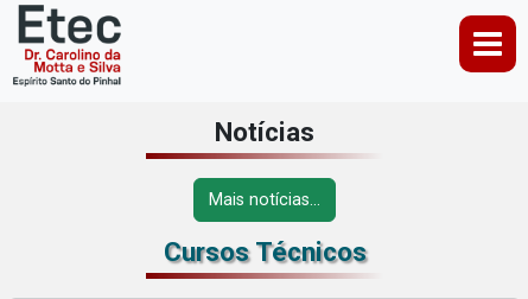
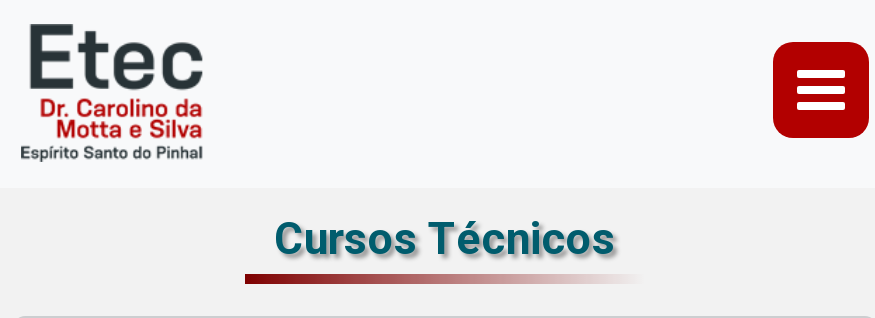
- Notícias
- Mais notícias...
